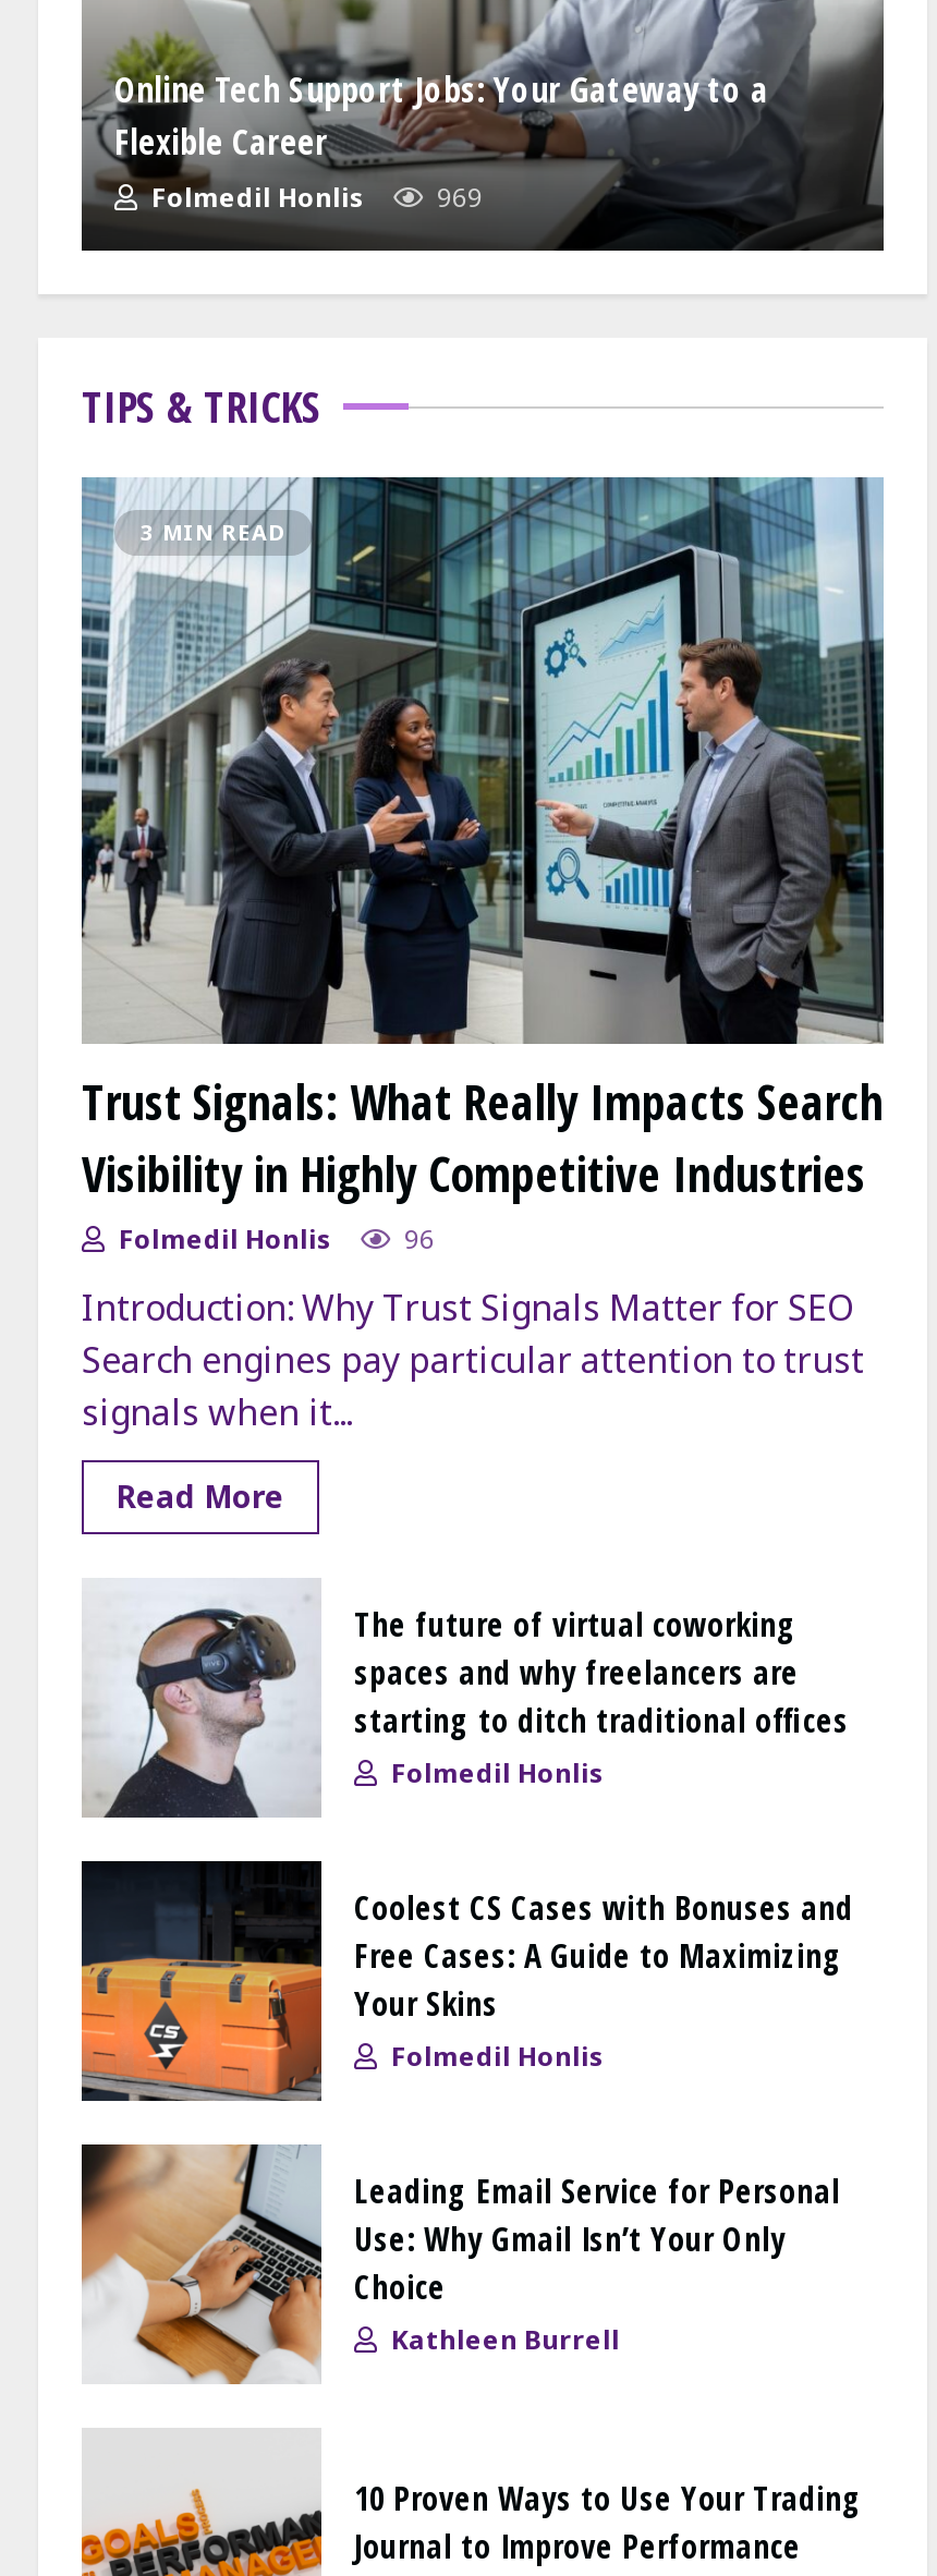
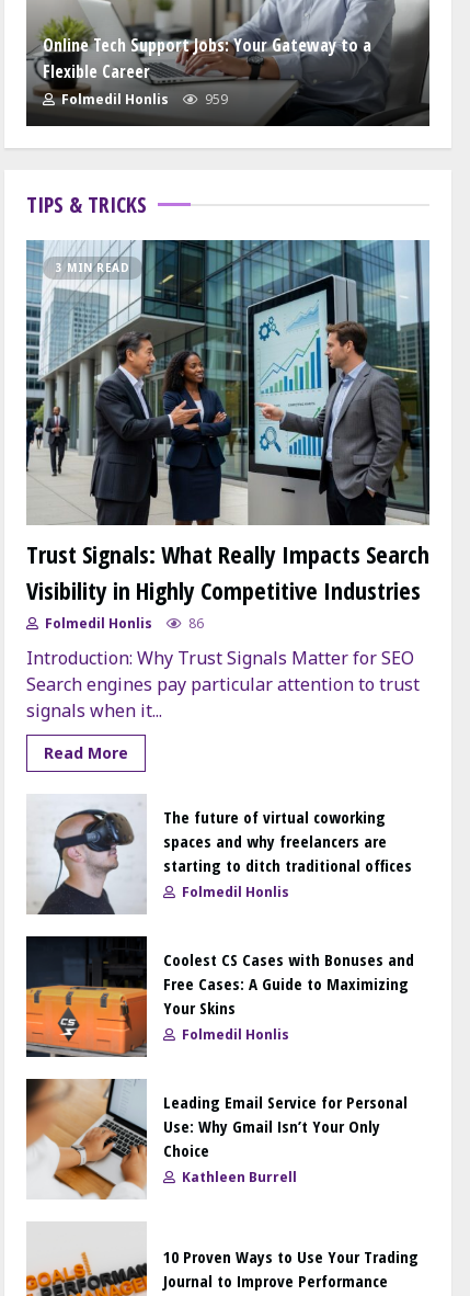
- Folmedil Honlis 969
+ Folmedil Honlis 959

- Folmedil Honlis 96
+ Folmedil Honlis 86
